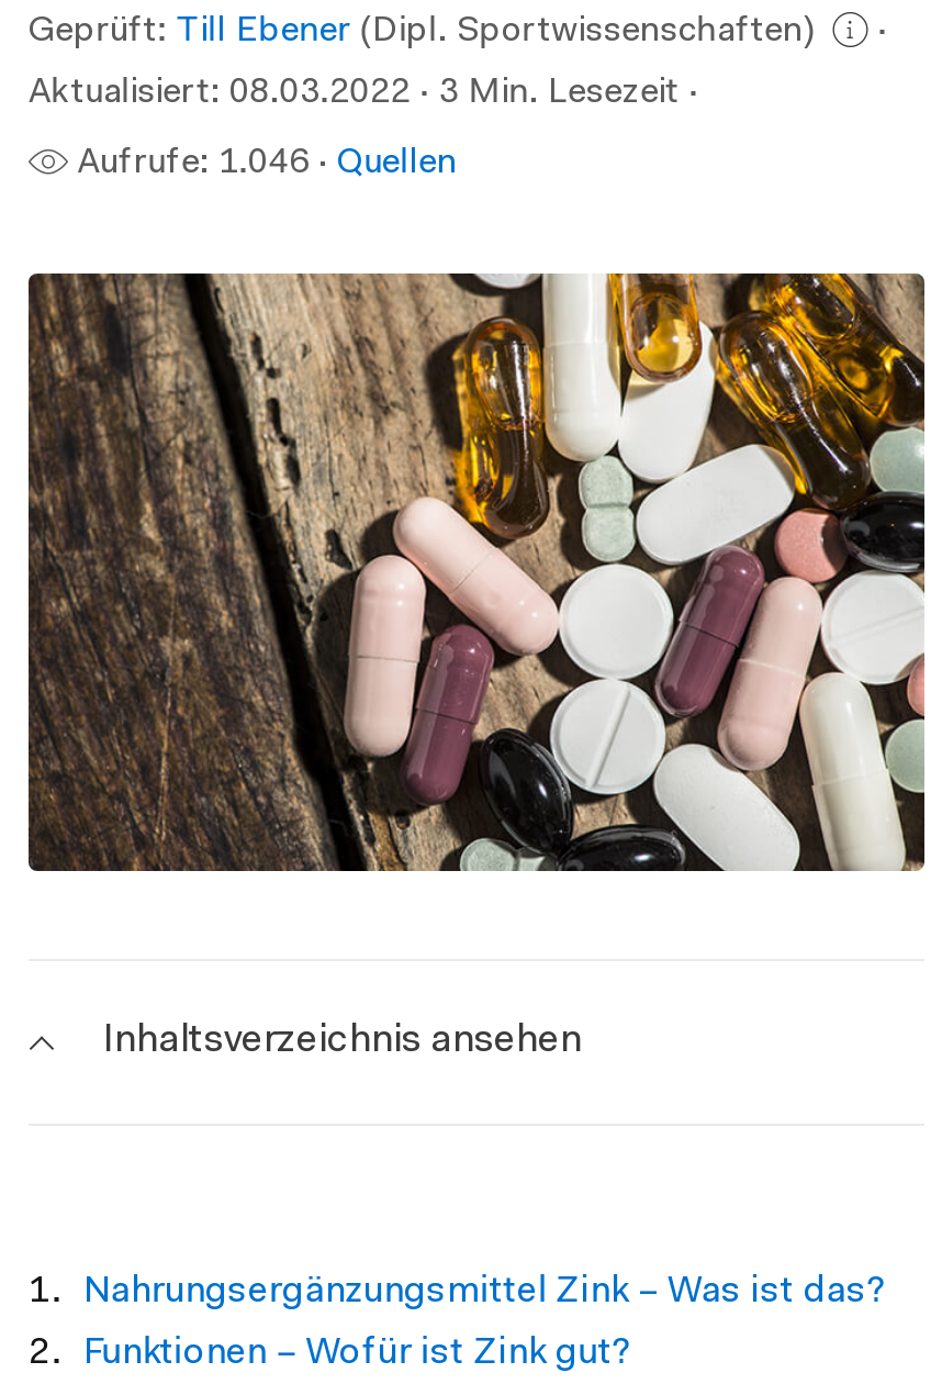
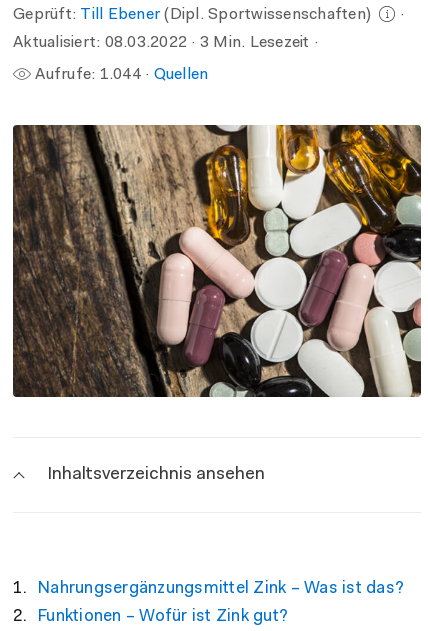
- Aufrufe: 1.046 · Quellen
+ Aufrufe: 1.044 · Quellen
